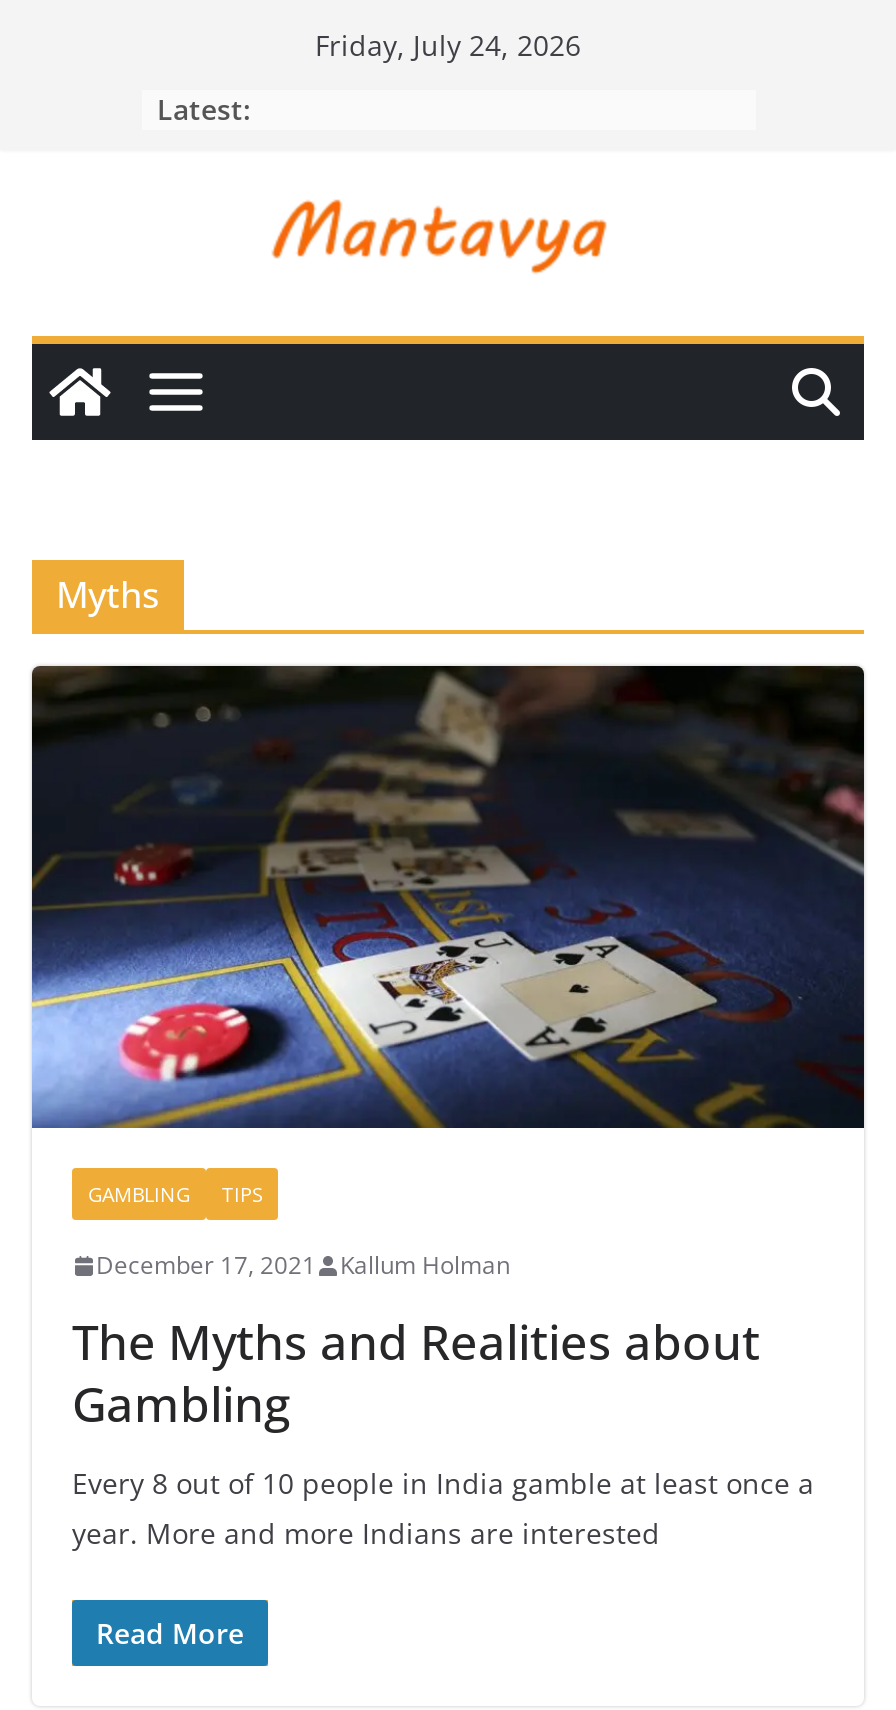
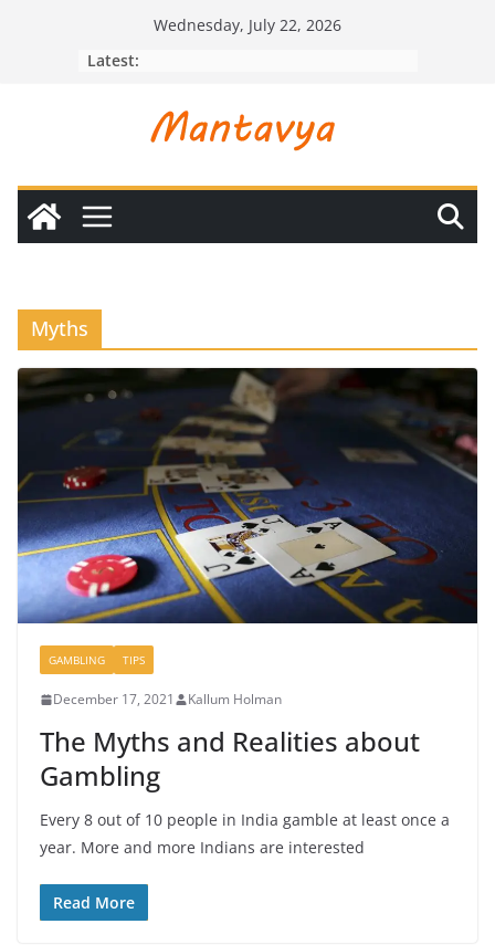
- Friday, July 24, 2026
+ Wednesday, July 22, 2026
